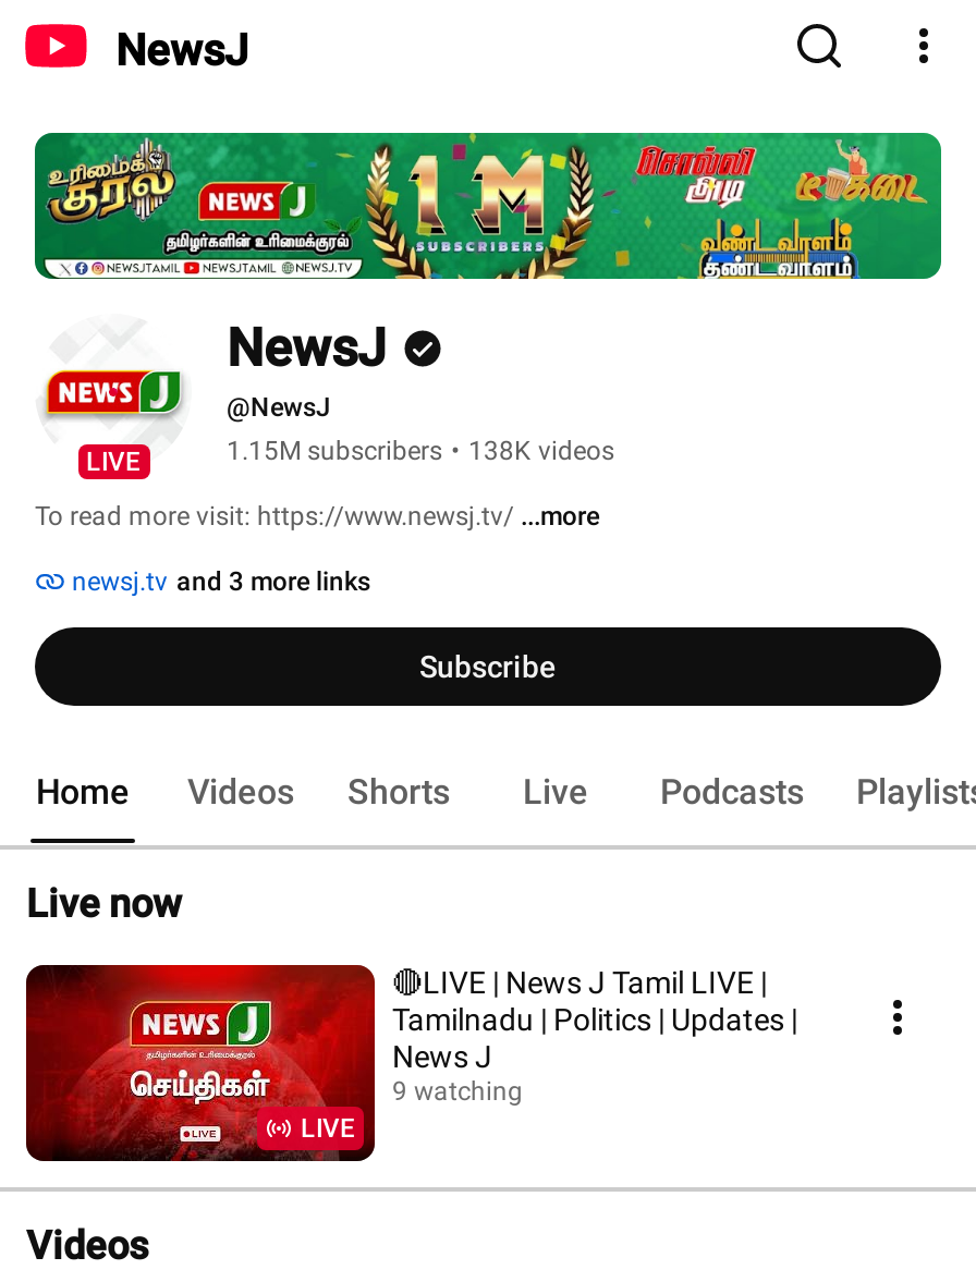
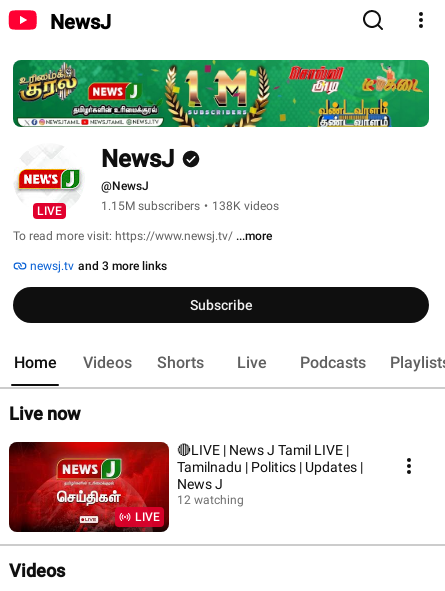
- 9 watching
+ 12 watching
